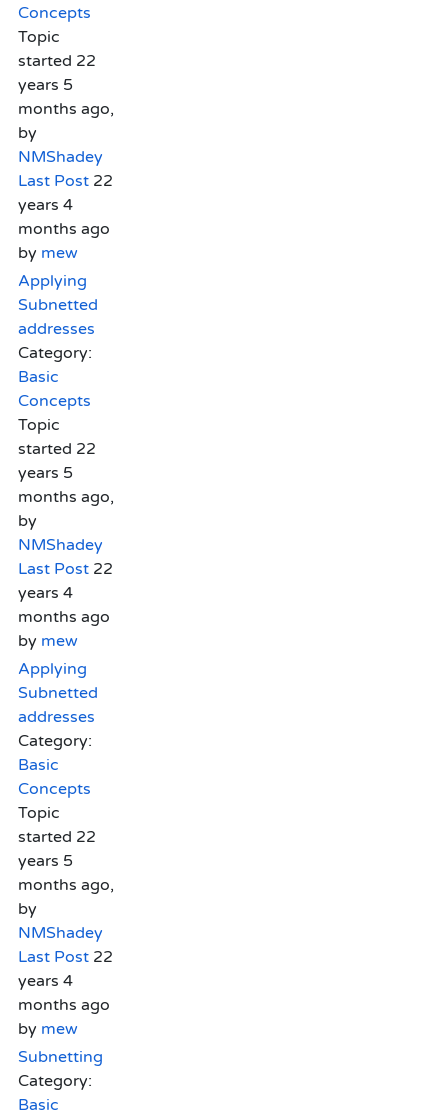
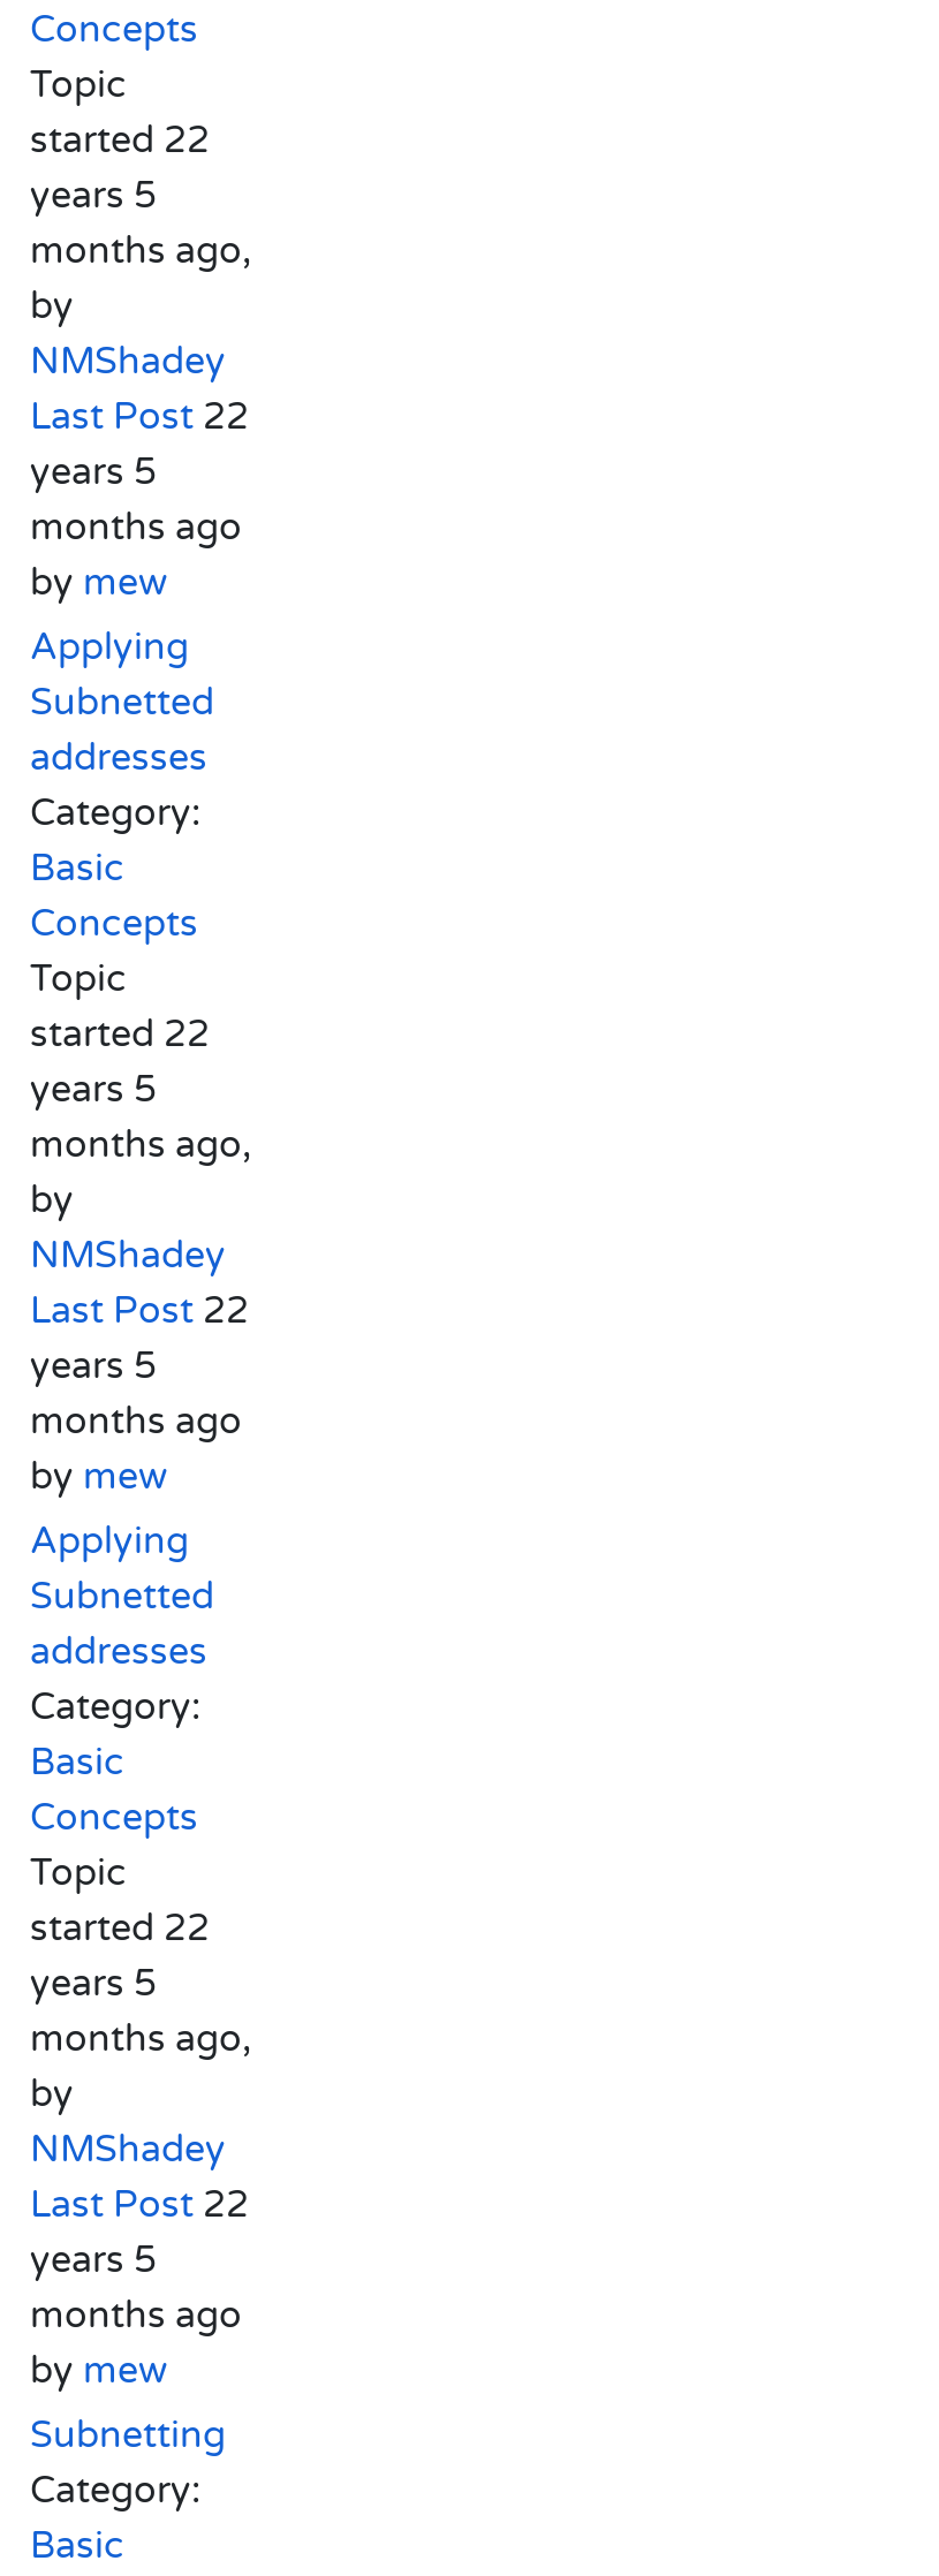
- years 4
+ years 5

- years 4
+ years 5

- years 4
+ years 5
